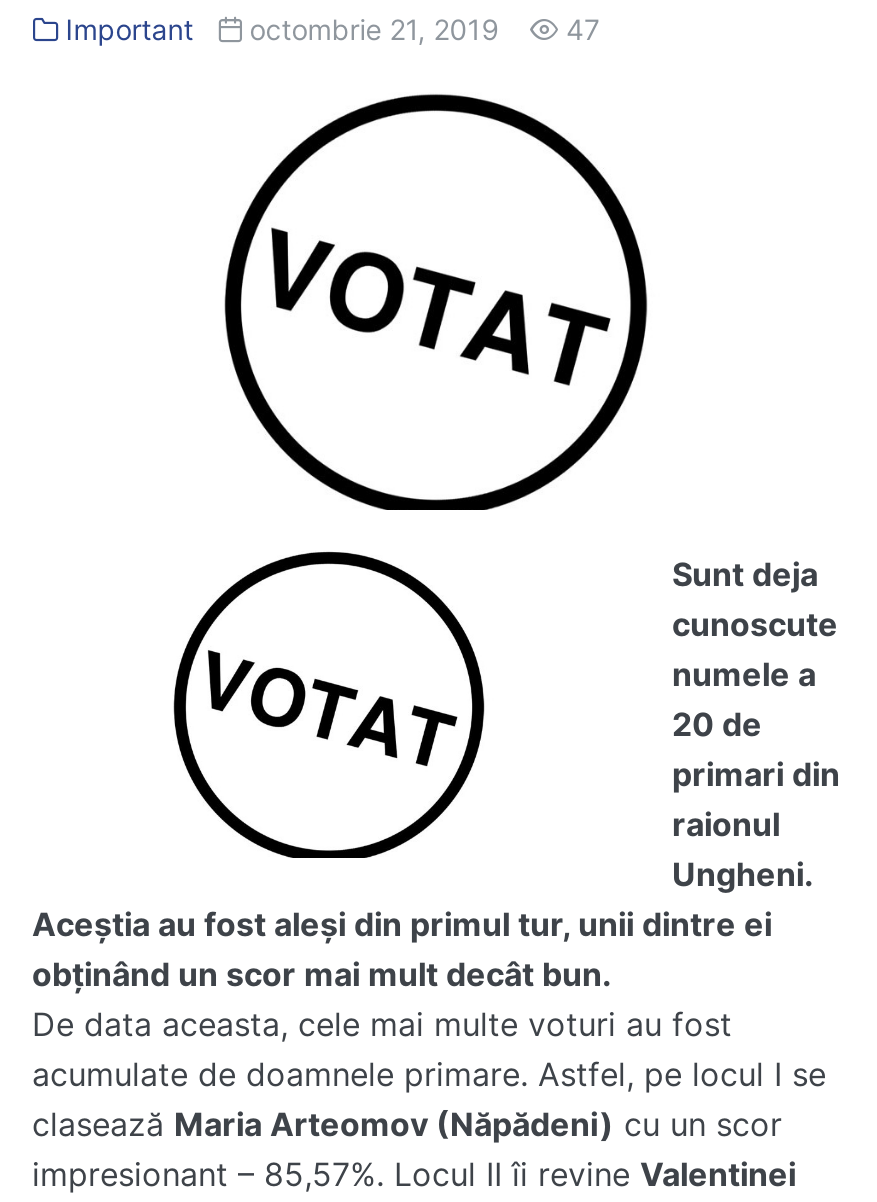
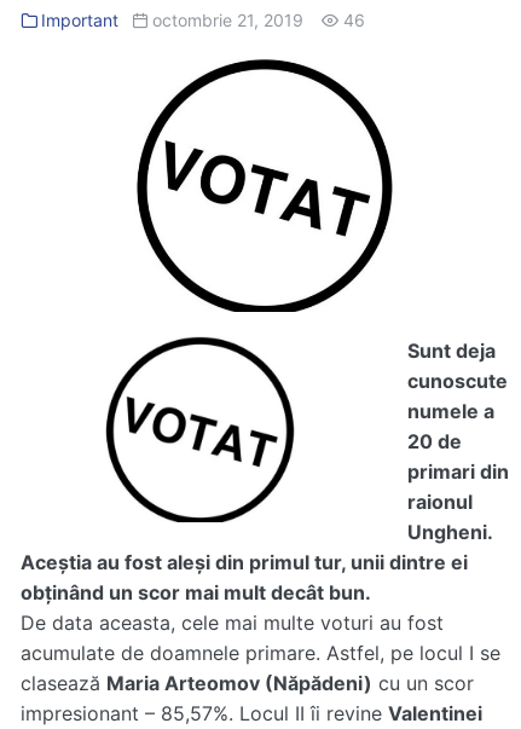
- Important octombrie 21, 2019 47
+ Important octombrie 21, 2019 46
